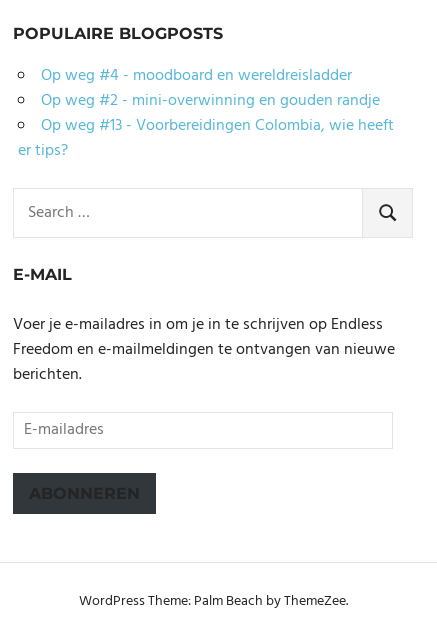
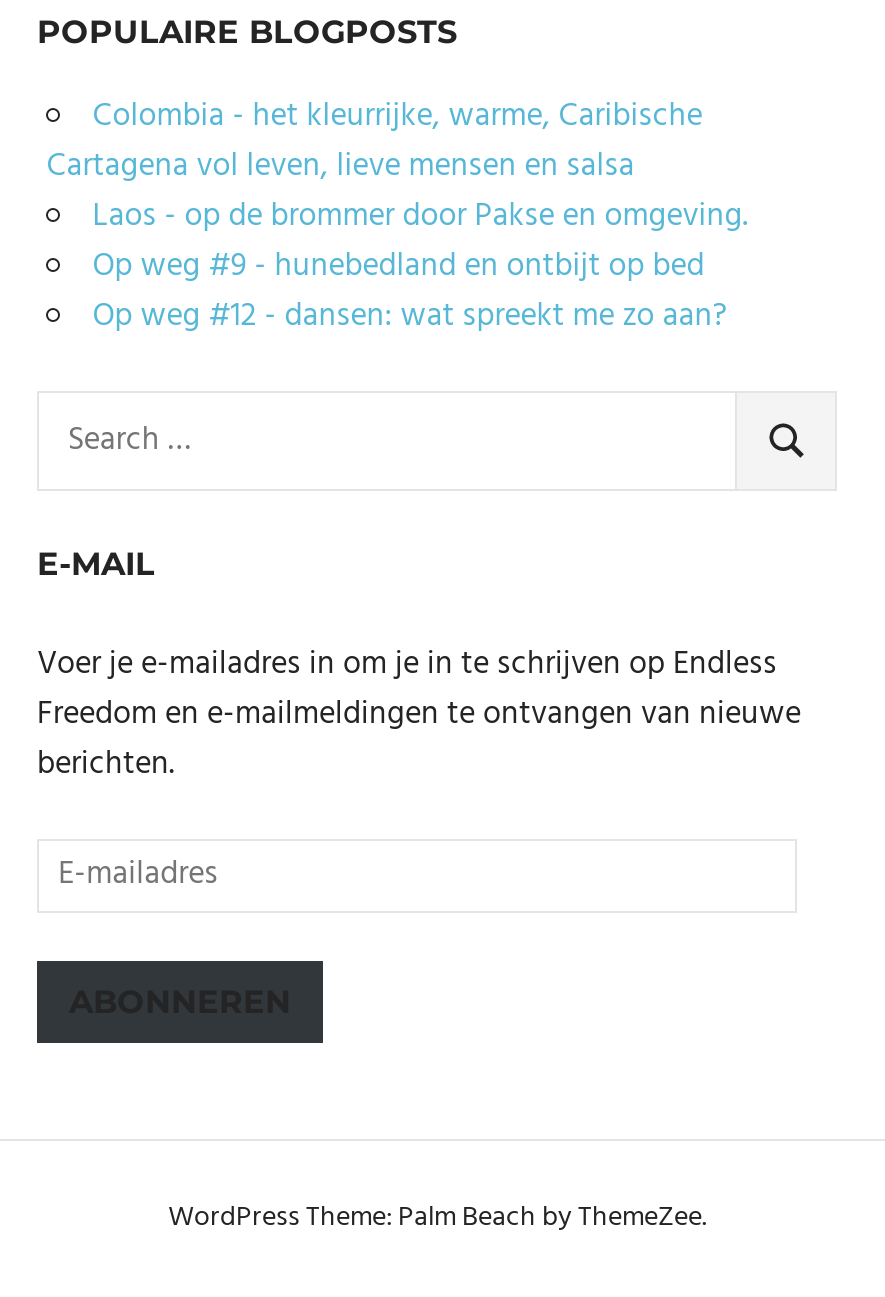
- Op weg #4 - moodboard en wereldreisladder
- Op weg #2 - mini-overwinning en gouden randje
- Op weg #13 - Voorbereidingen Colombia, wie heeft
- er tips?
+ Colombia - het kleurrijke, warme, Caribische
+ Cartagena vol leven, lieve mensen en salsa
+ Laos - op de brommer door Pakse en omgeving.
+ Op weg #9 - hunebedland en ontbijt op bed
+ Op weg #12 - dansen: wat spreekt me zo aan?
